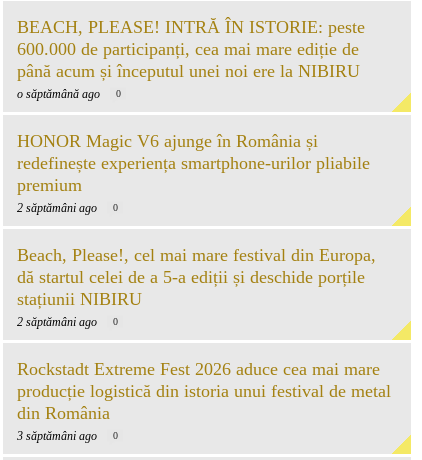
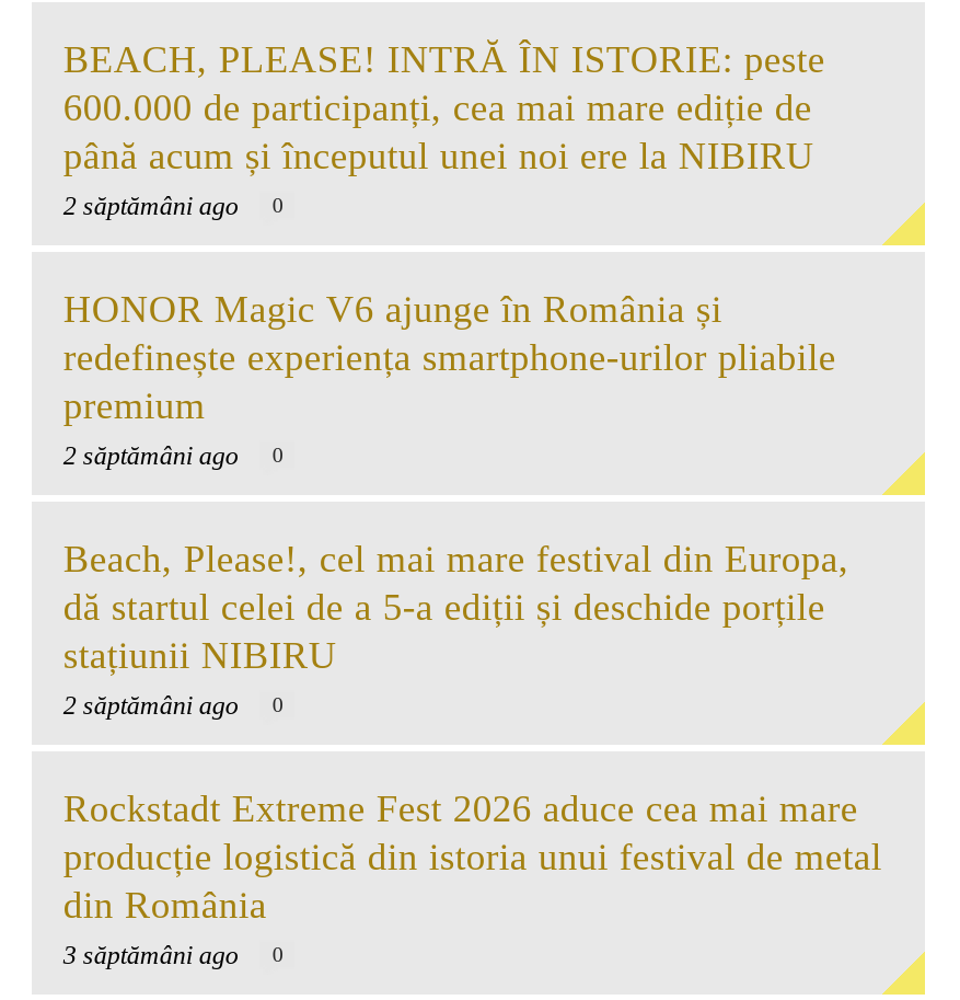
- o săptămână ago
+ 2 săptămâni ago
